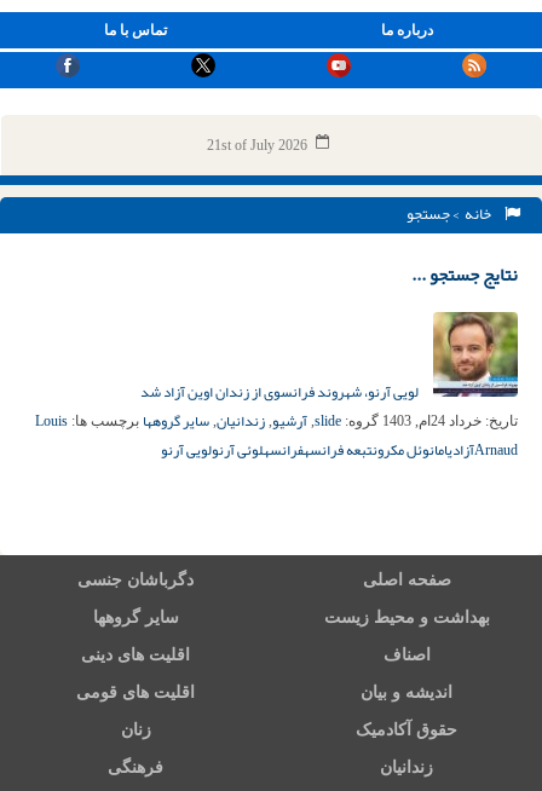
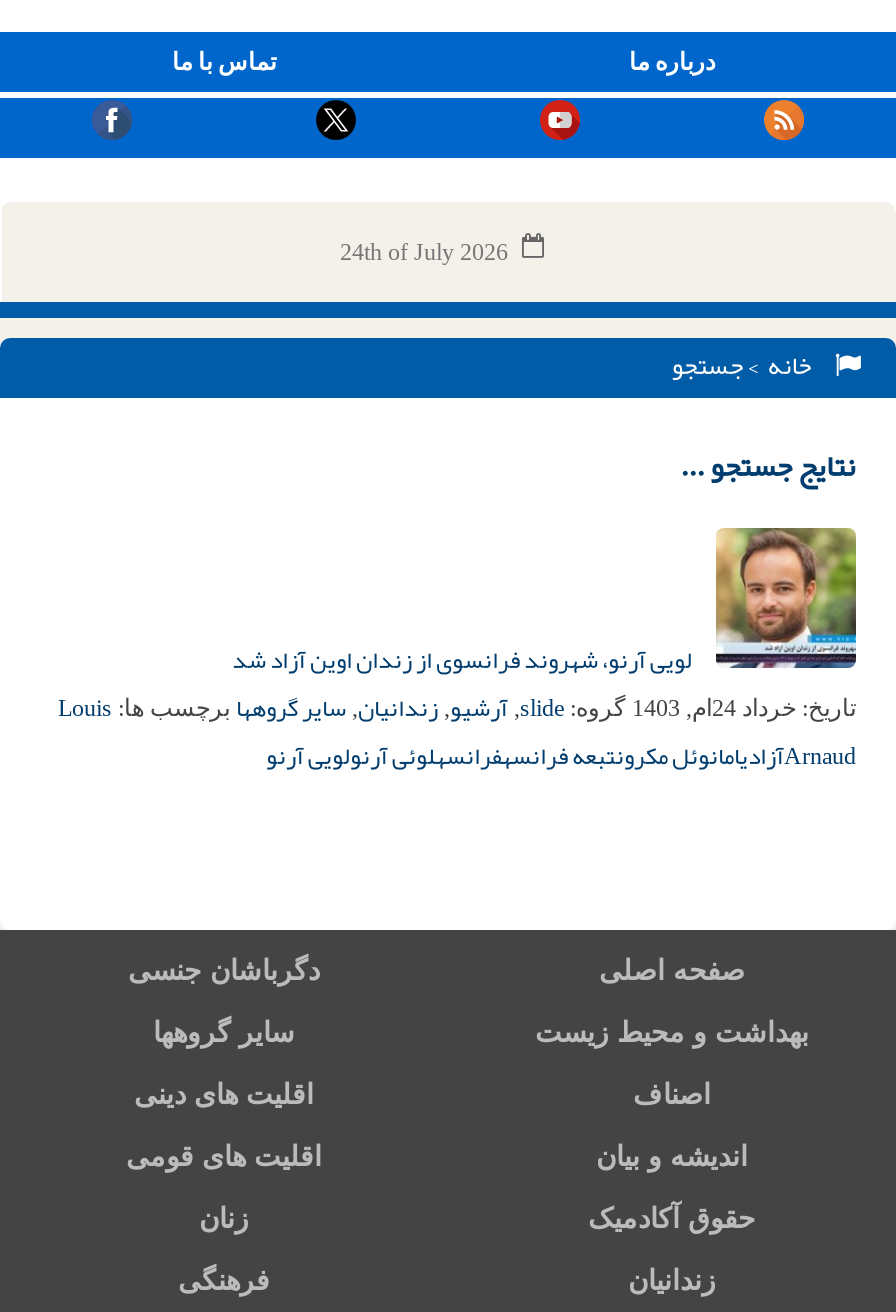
- 21st of July 2026
+ 24th of July 2026
